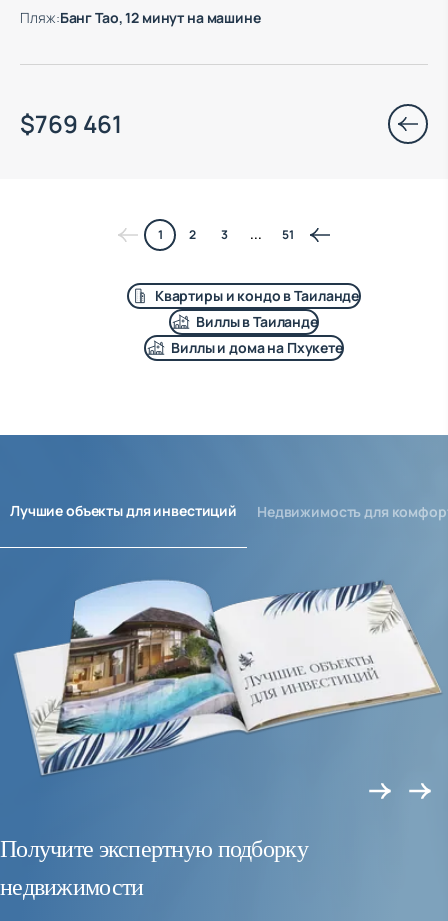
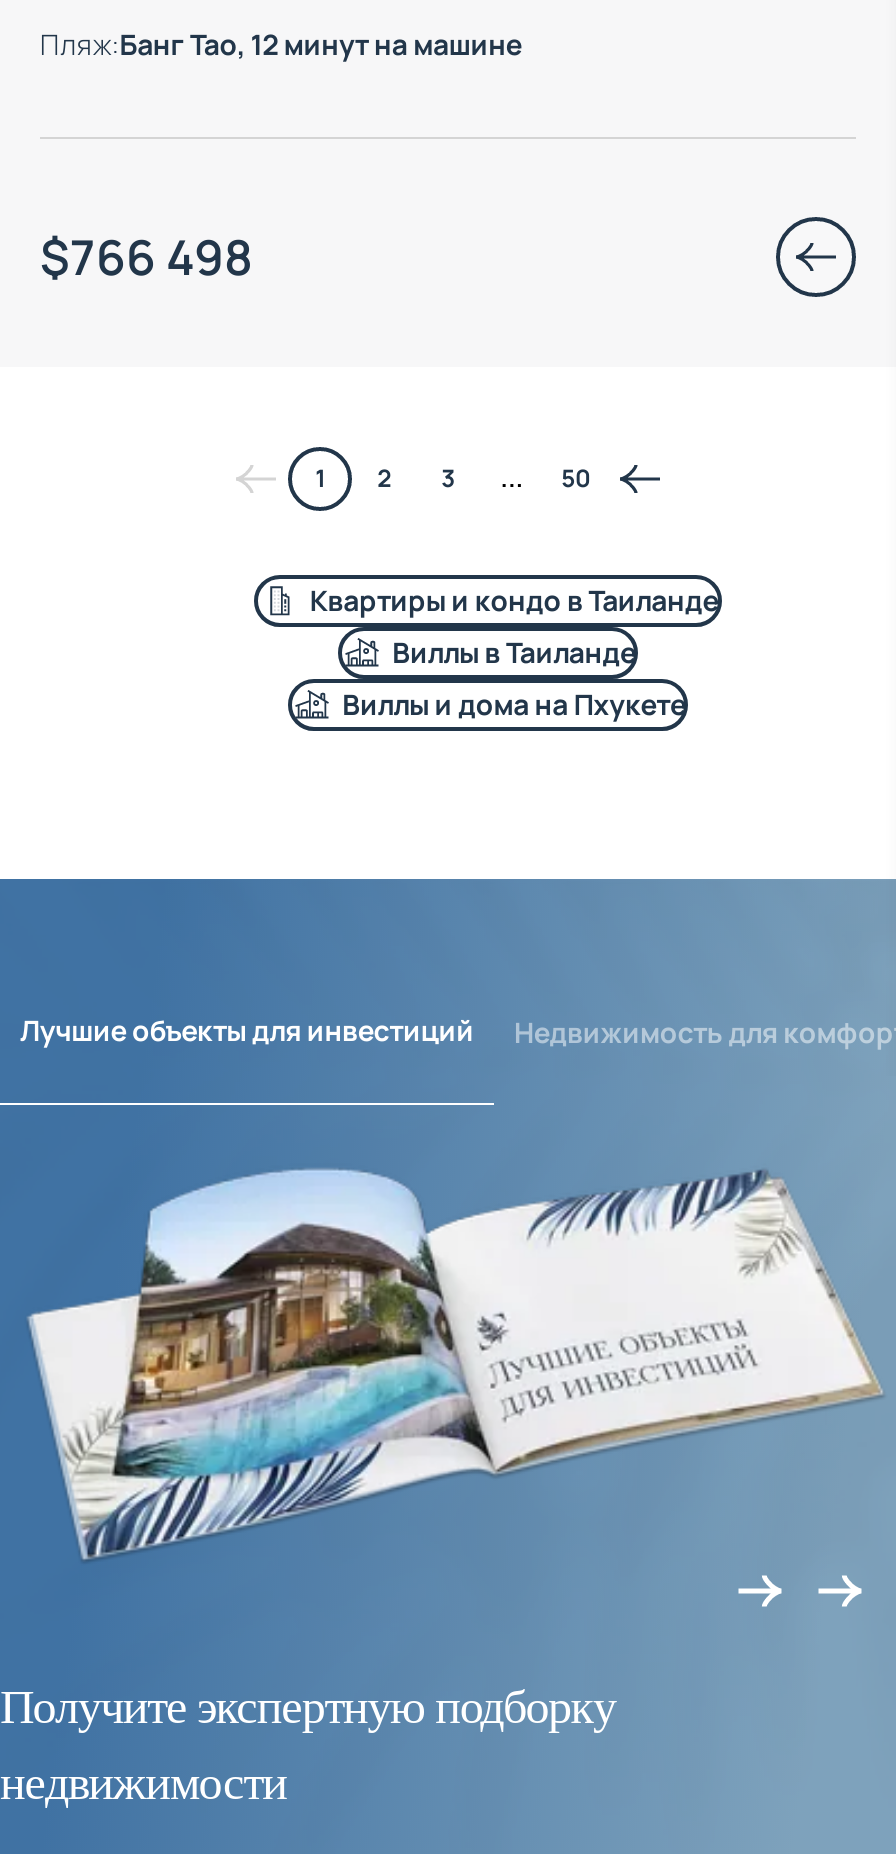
- $769 461
+ $766 498

- 51
+ 50
